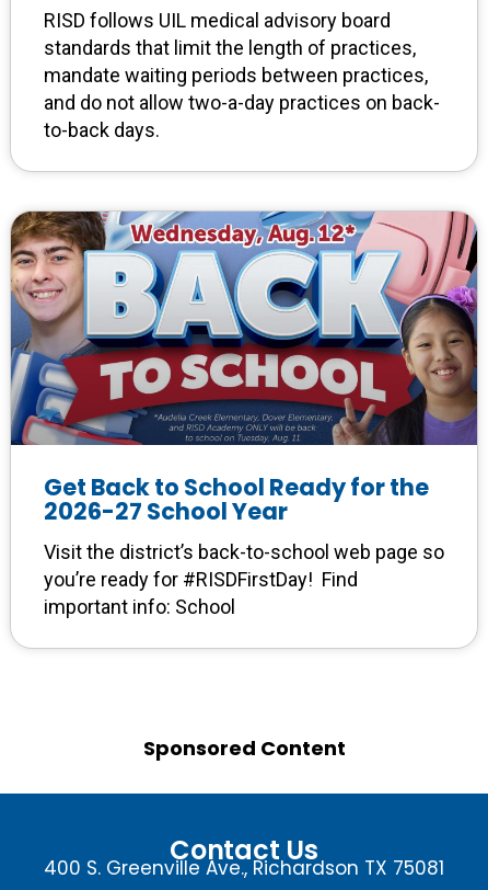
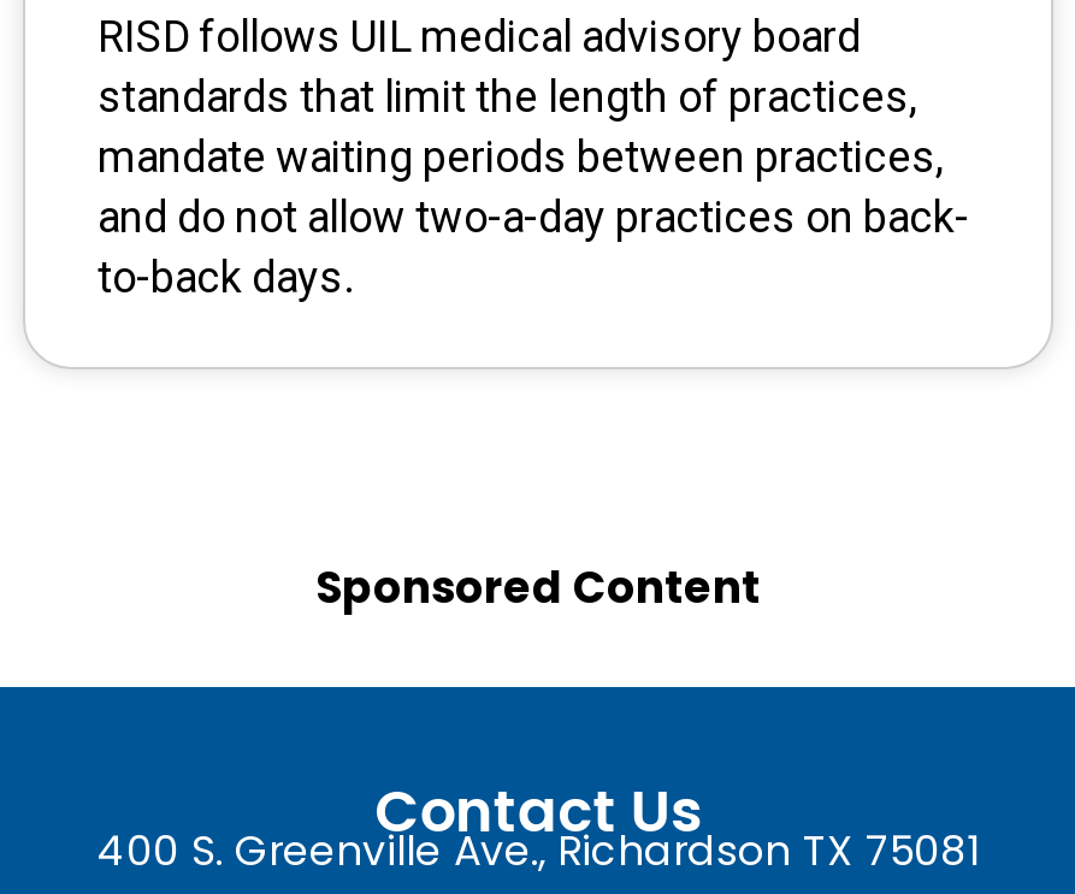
- [image]
- Get Back to School Ready for the
- 2026-27 School Year
- Visit the district’s back-to-school web page so
- you’re ready for #RISDFirstDay! Find
- important info: School
